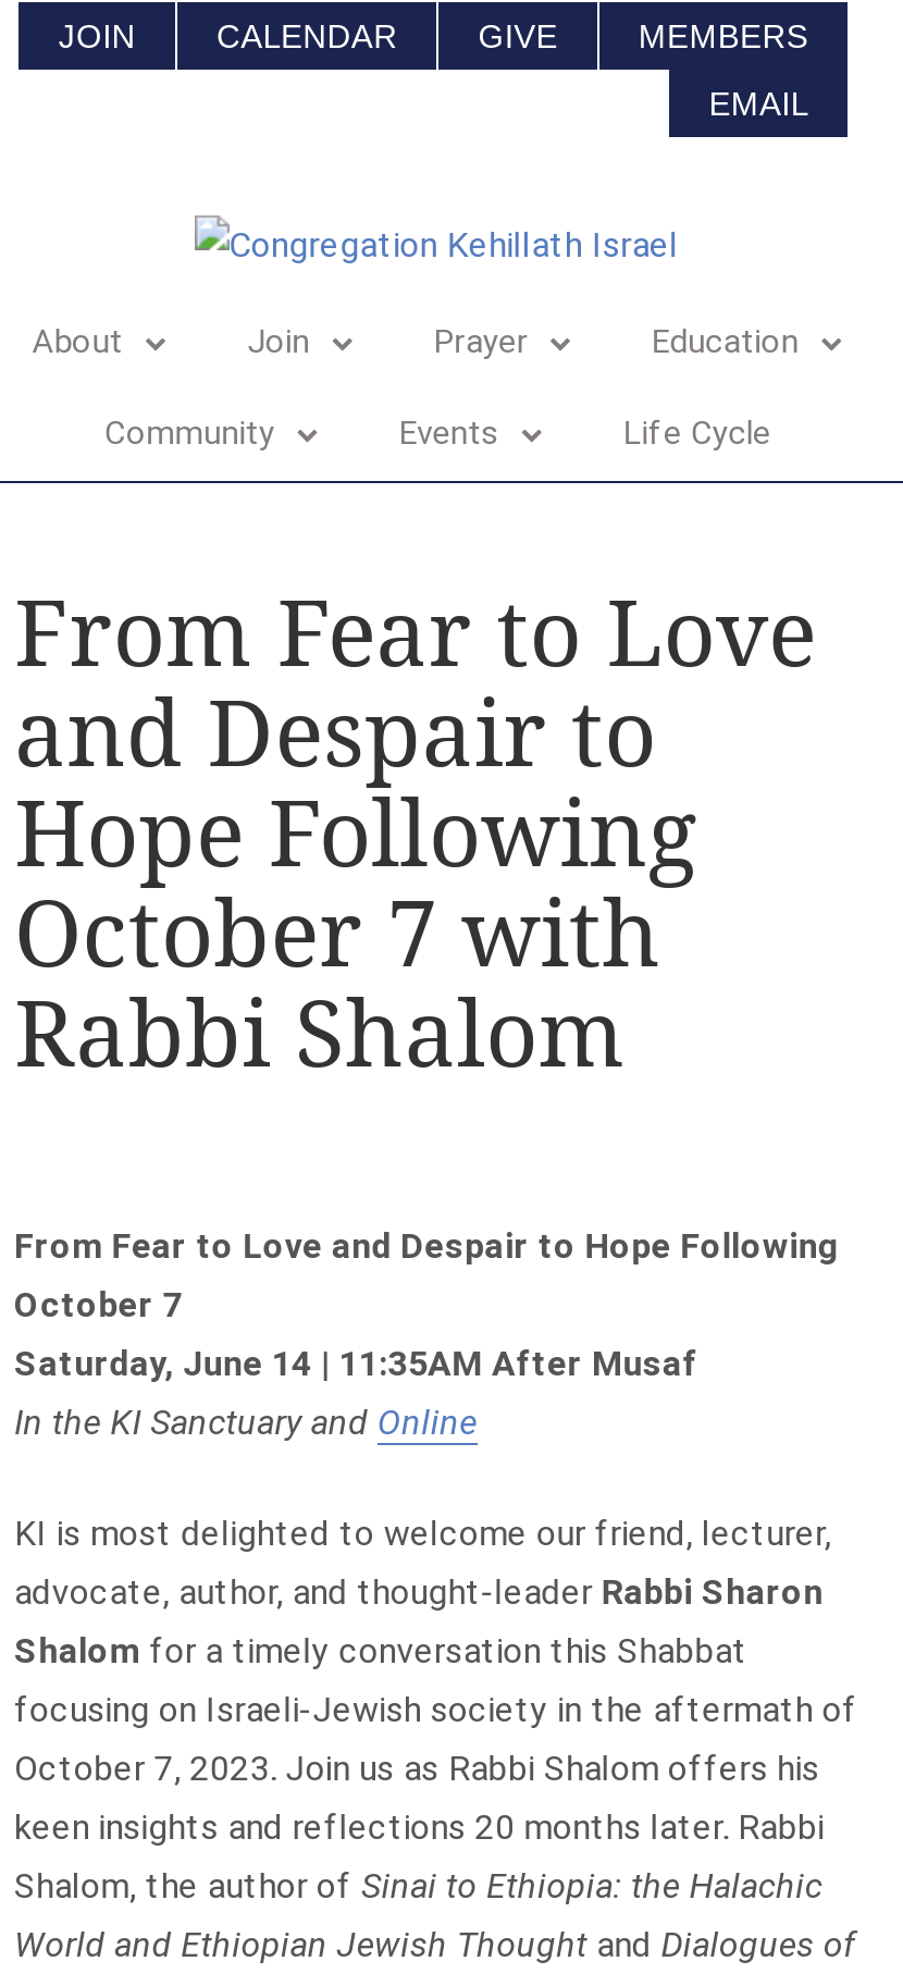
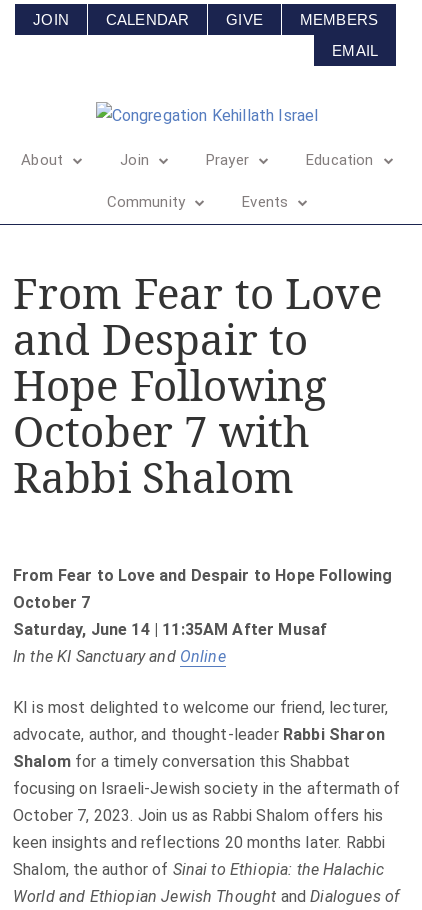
- Life Cycle
